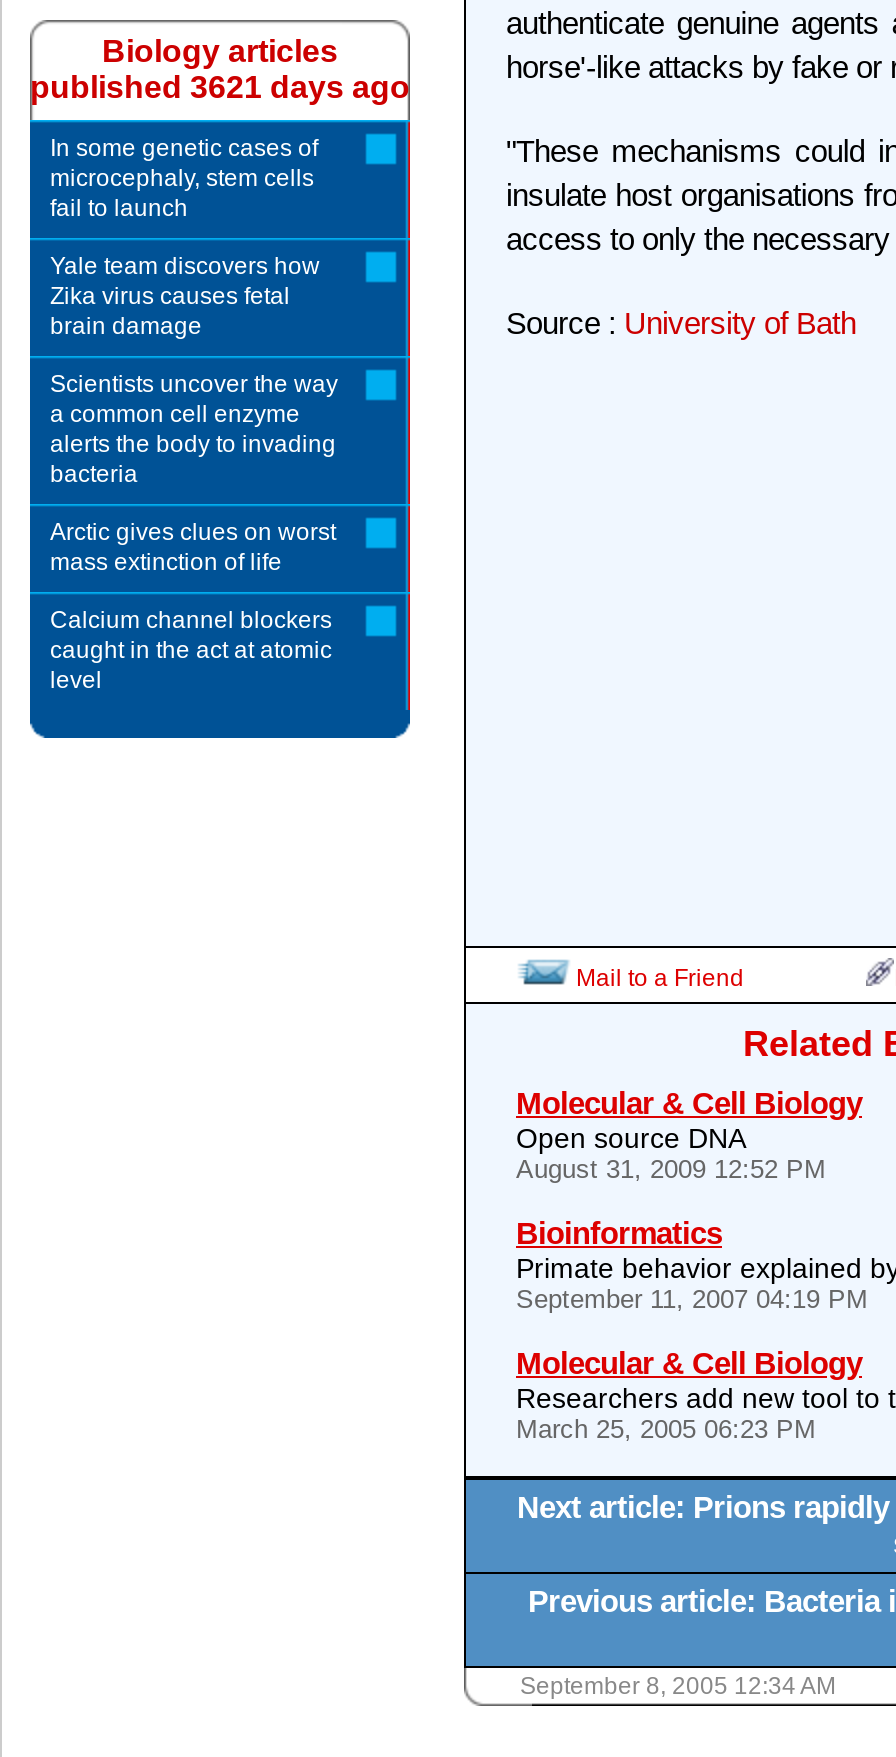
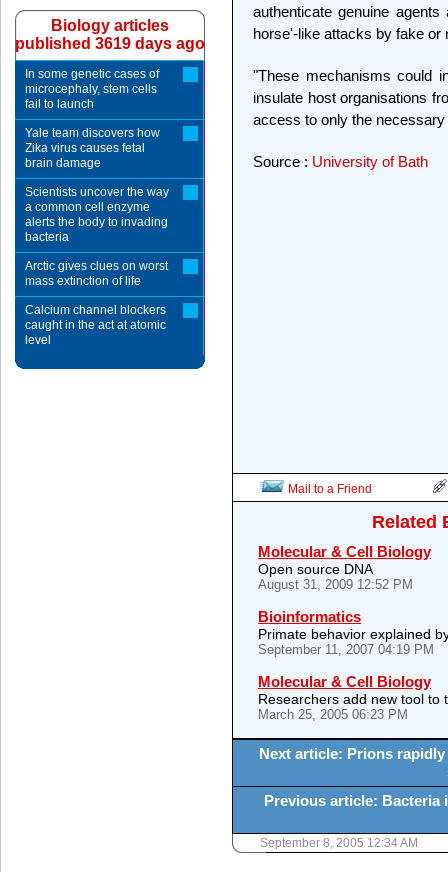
- published 3621 days ago
+ published 3619 days ago
